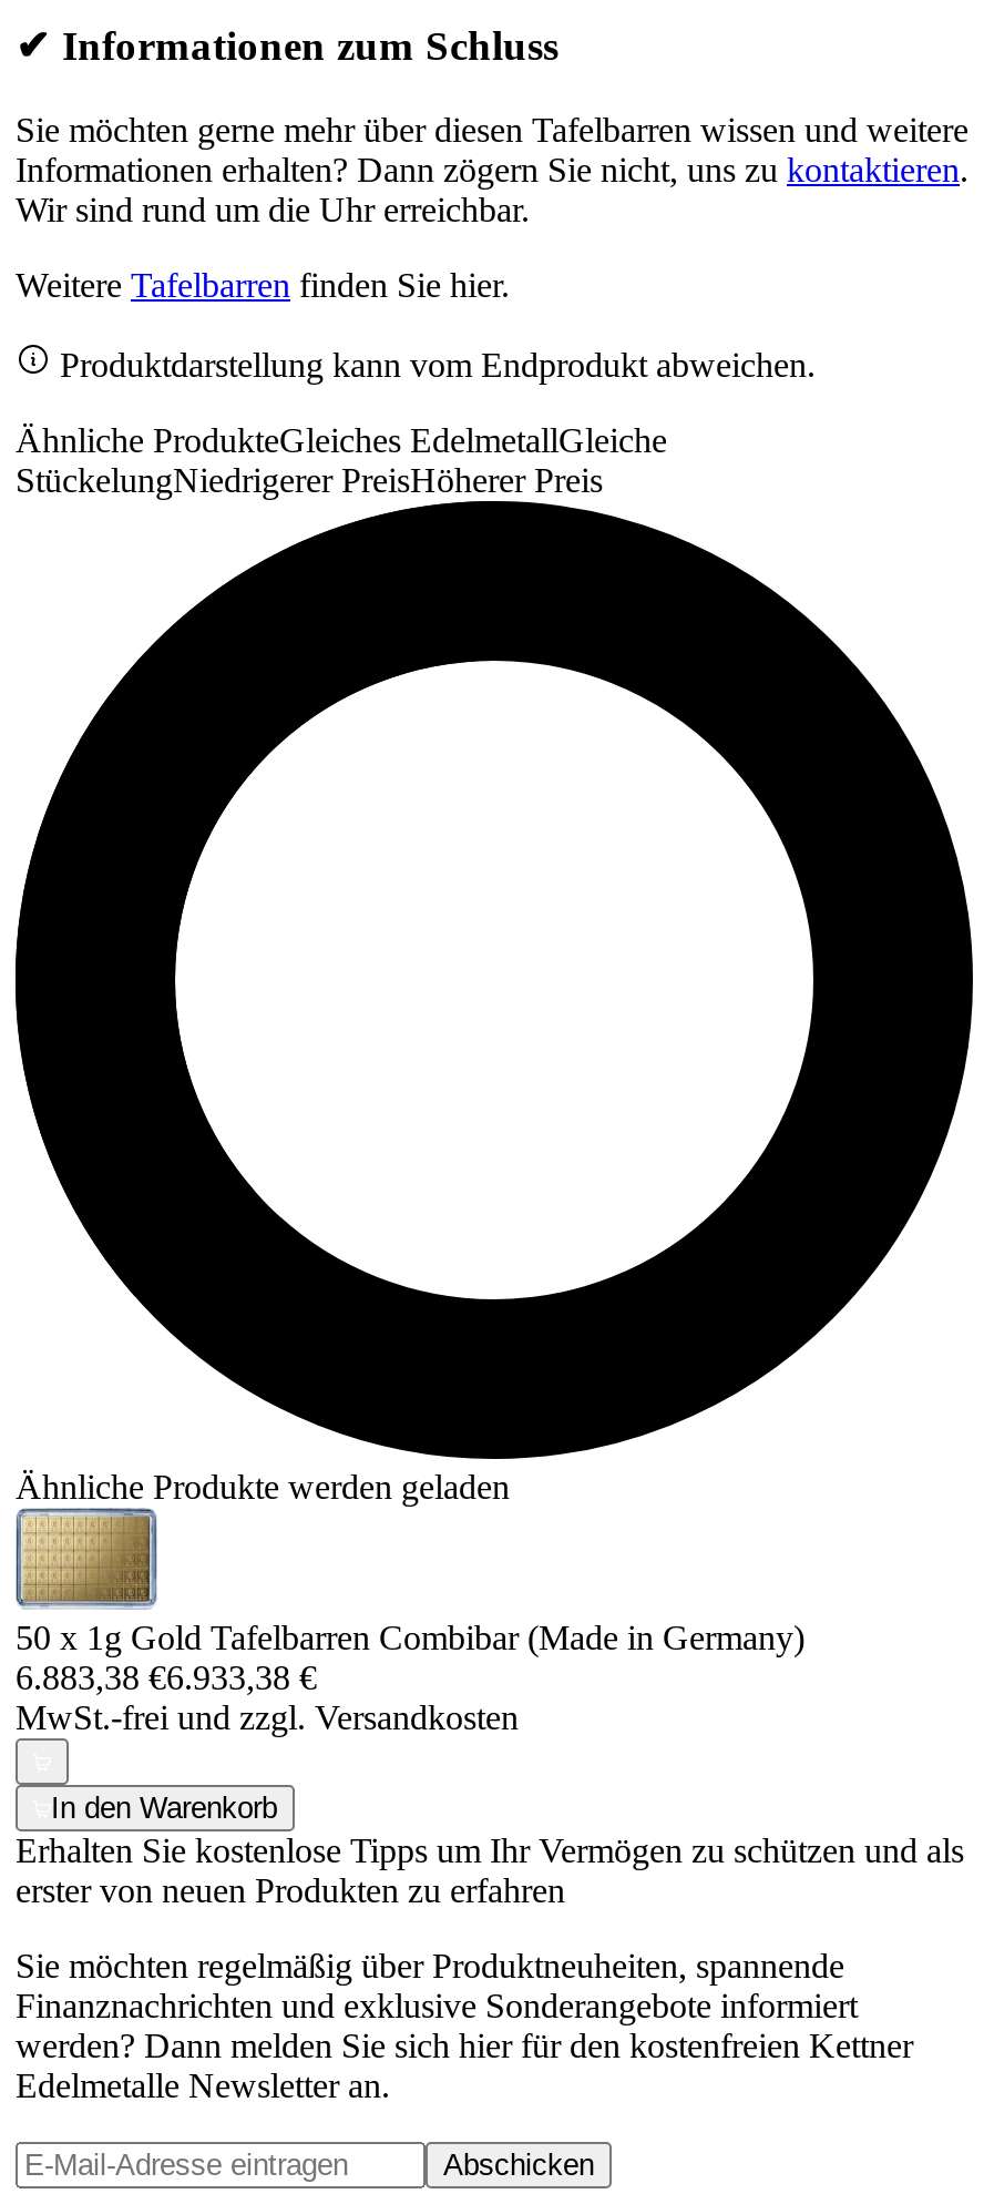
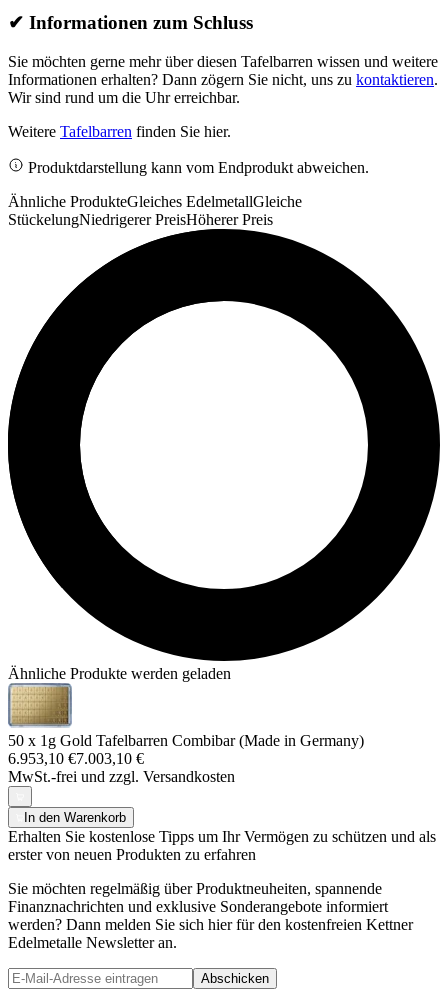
- 6.883,38 €6.933,38 €
+ 6.953,10 €7.003,10 €
